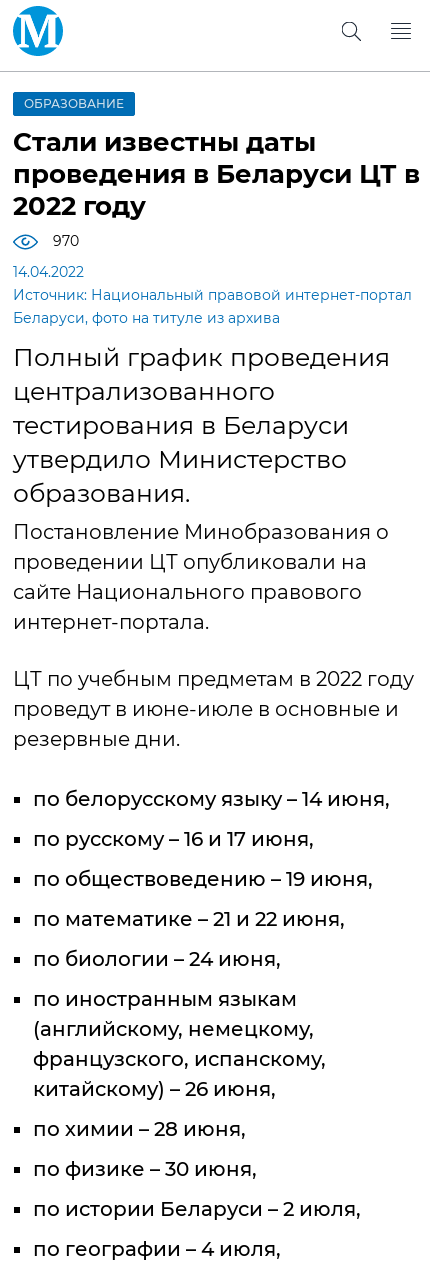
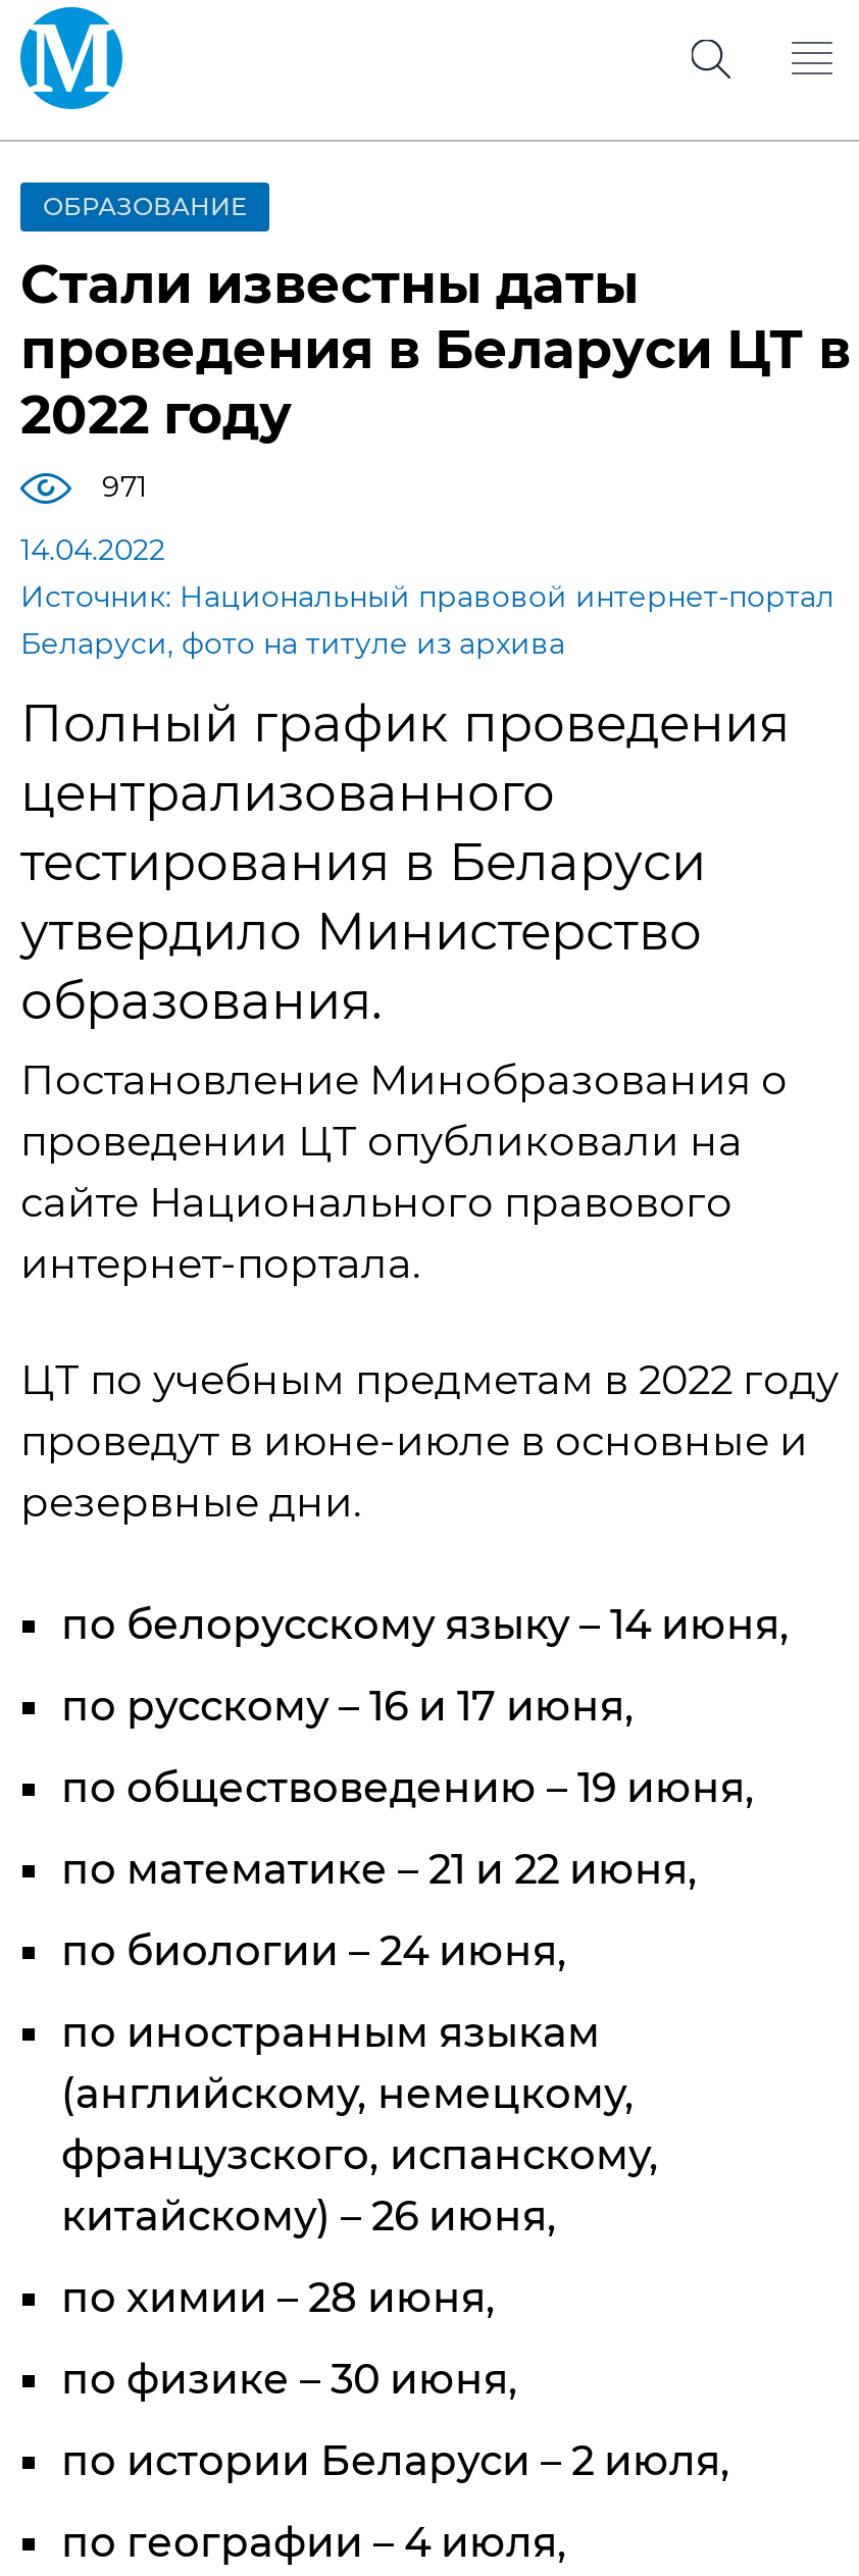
- 970
+ 971
